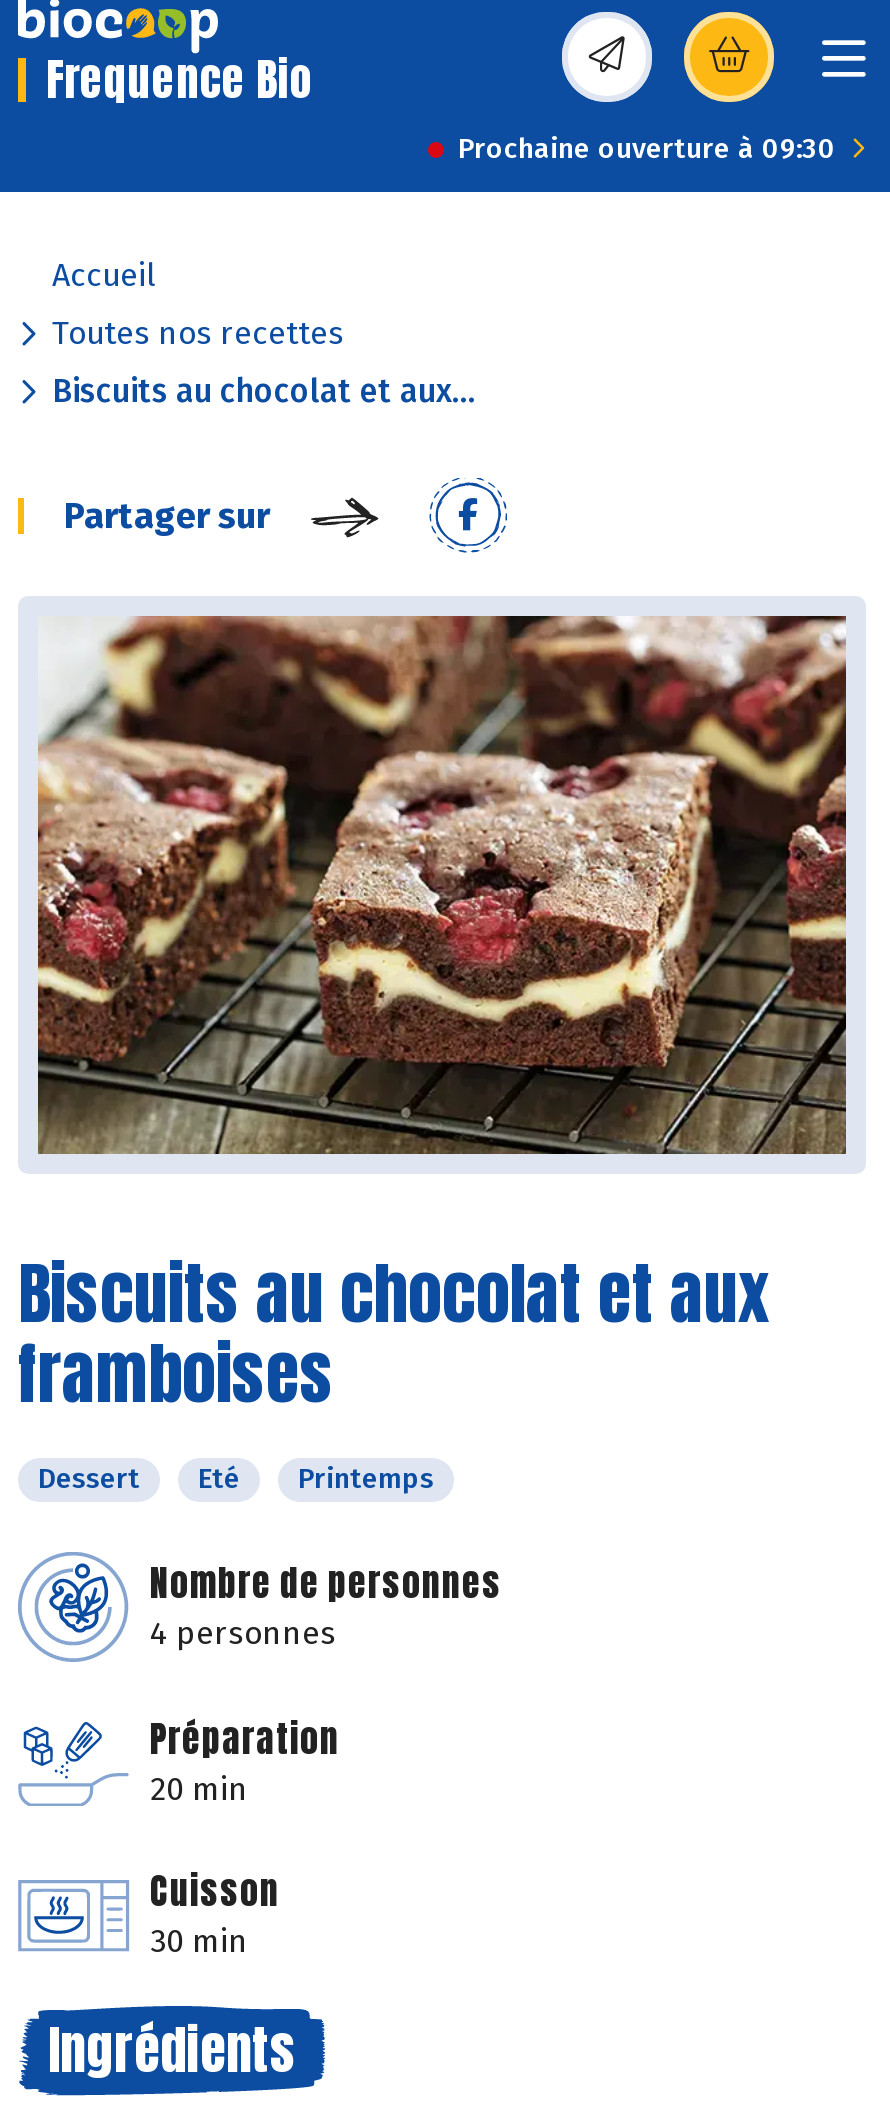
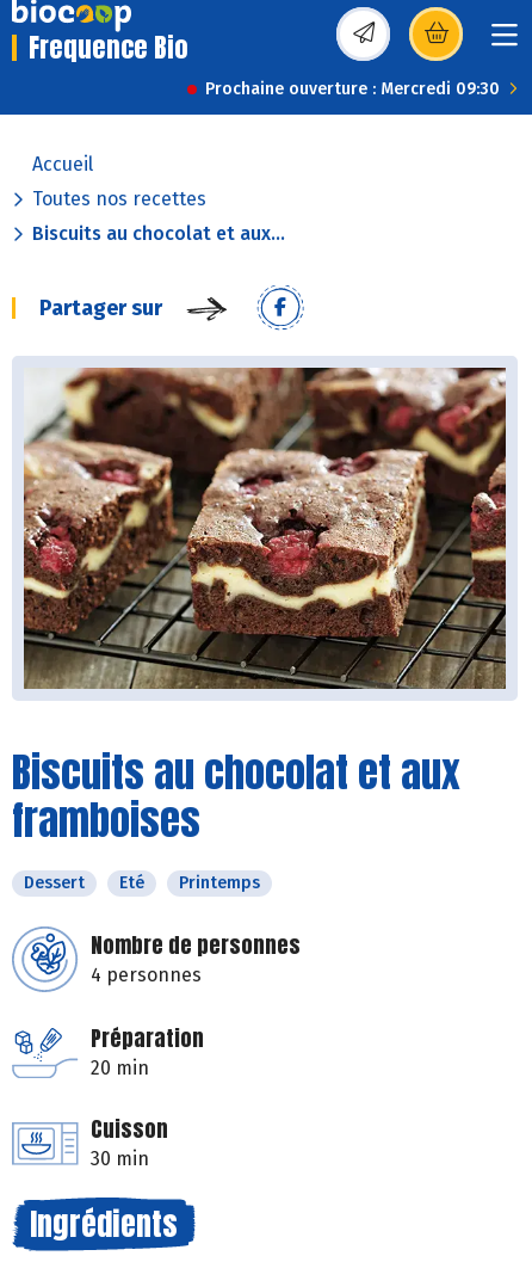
- Prochaine ouverture à 09:30
+ Prochaine ouverture : Mercredi 09:30
